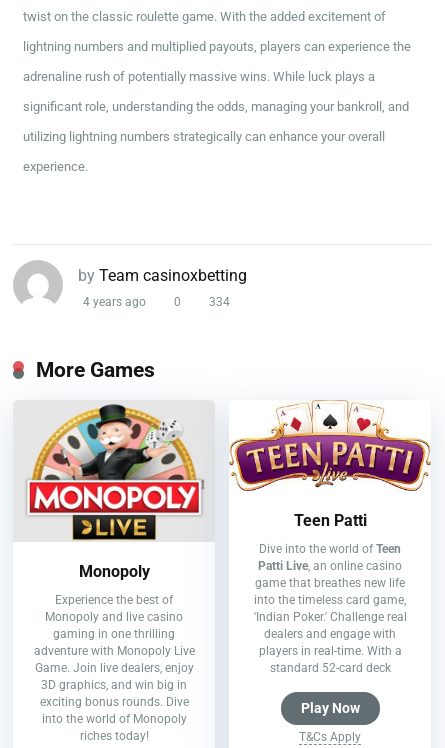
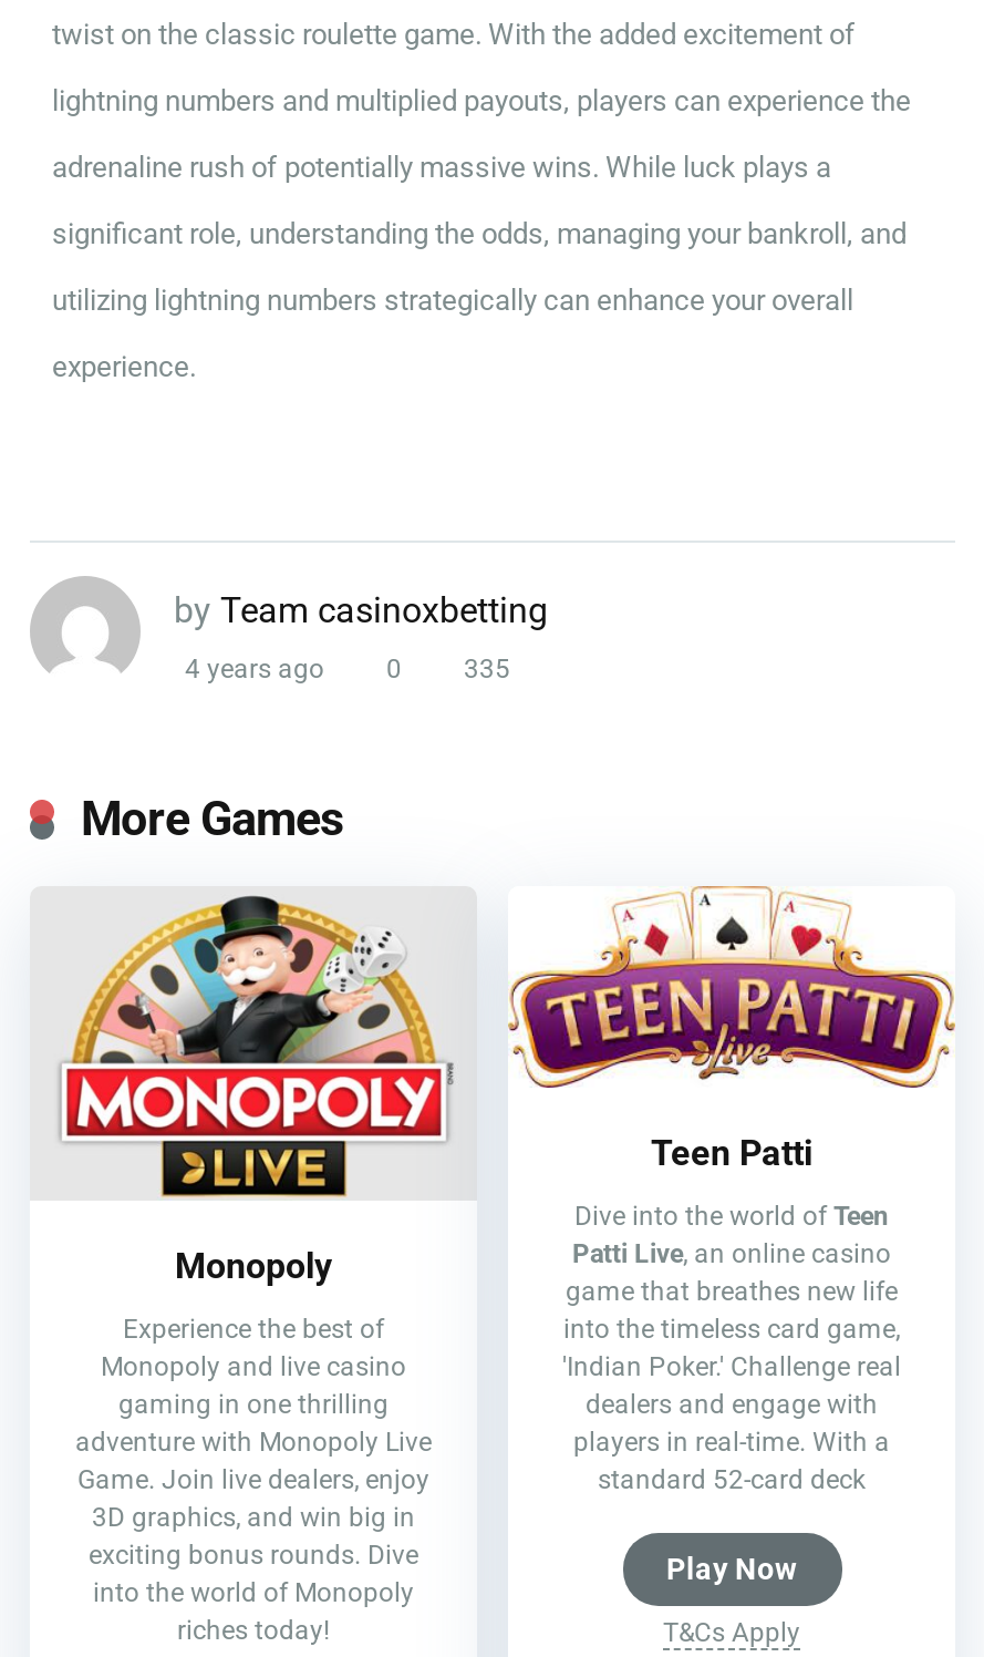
- 4 years ago 0 334
+ 4 years ago 0 335
